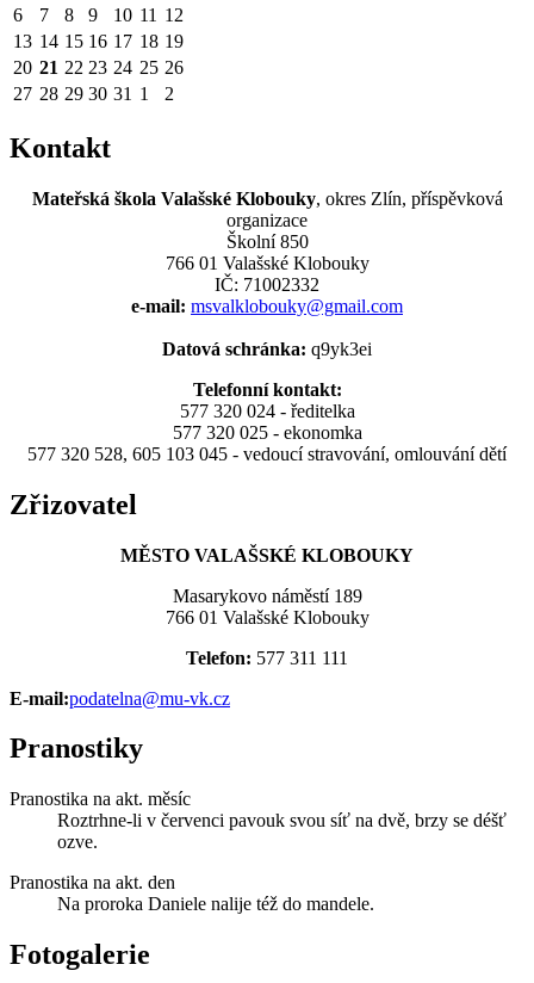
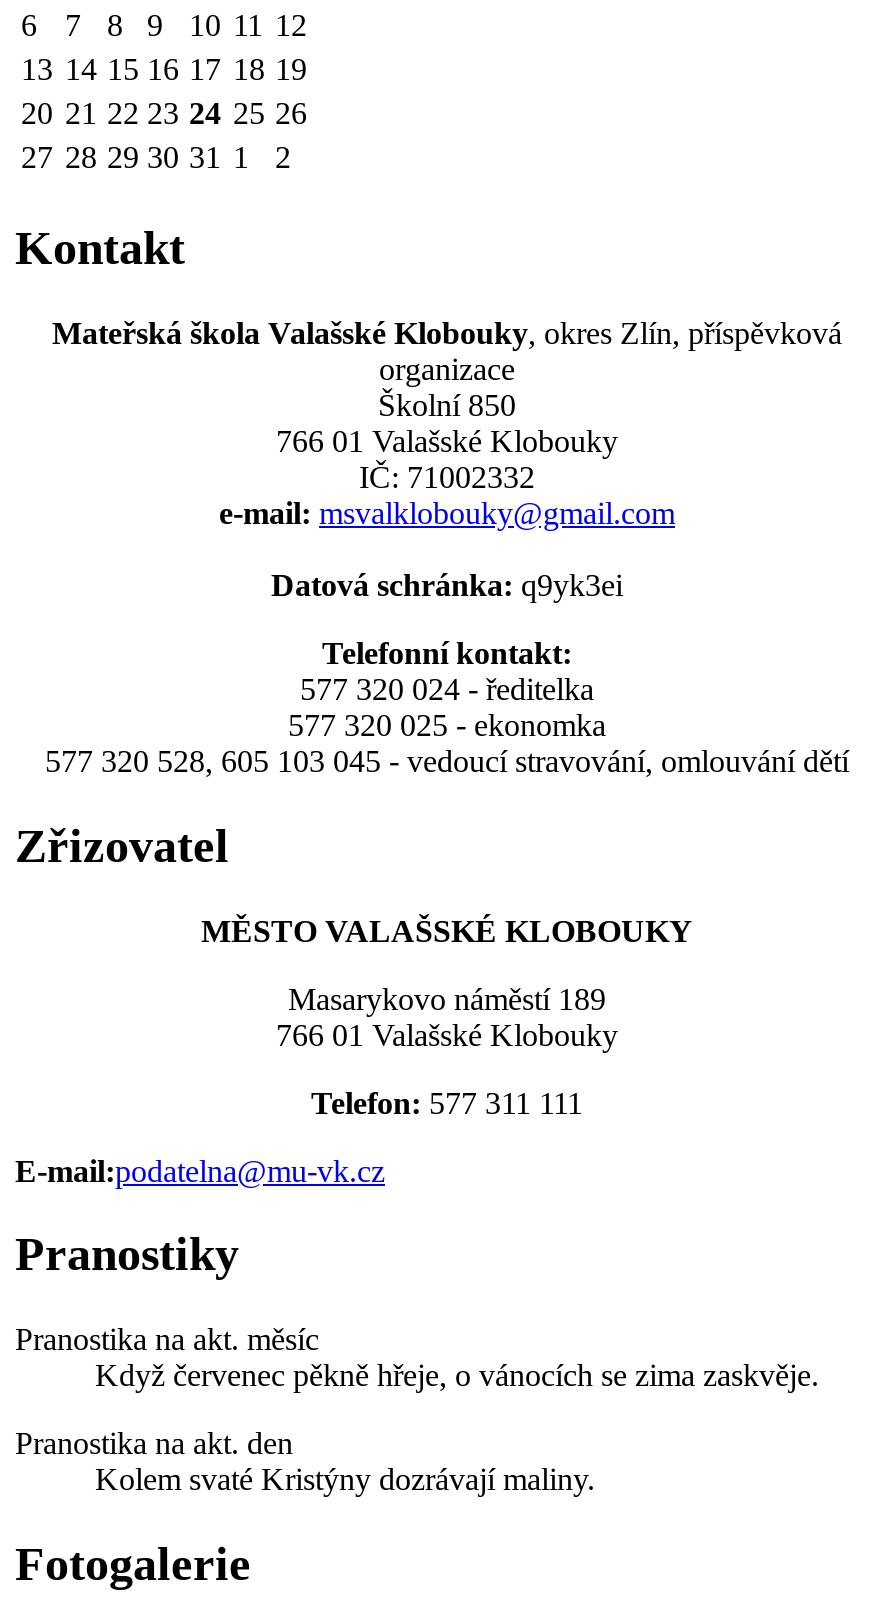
- Roztrhne-li v červenci pavouk svou síť na dvě, brzy se déšť
- ozve.
+ Když červenec pěkně hřeje, o vánocích se zima zaskvěje.

- Na proroka Daniele nalije též do mandele.
+ Kolem svaté Kristýny dozrávají maliny.
